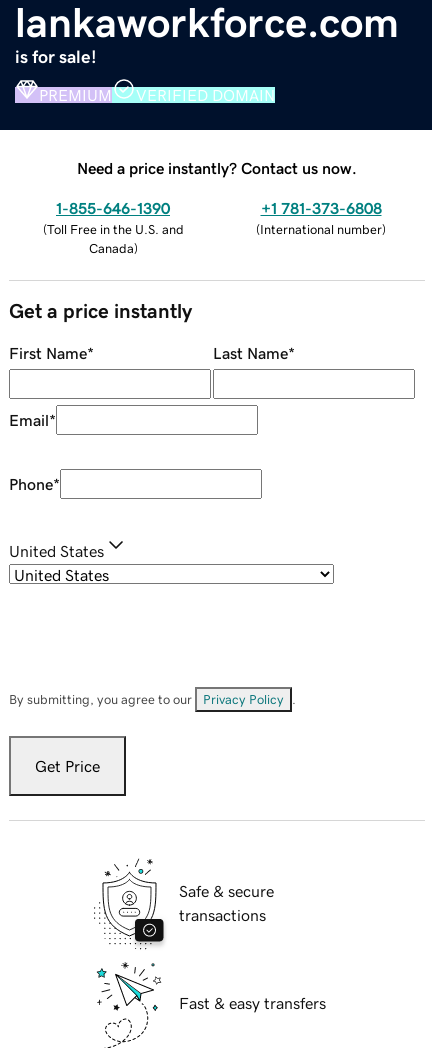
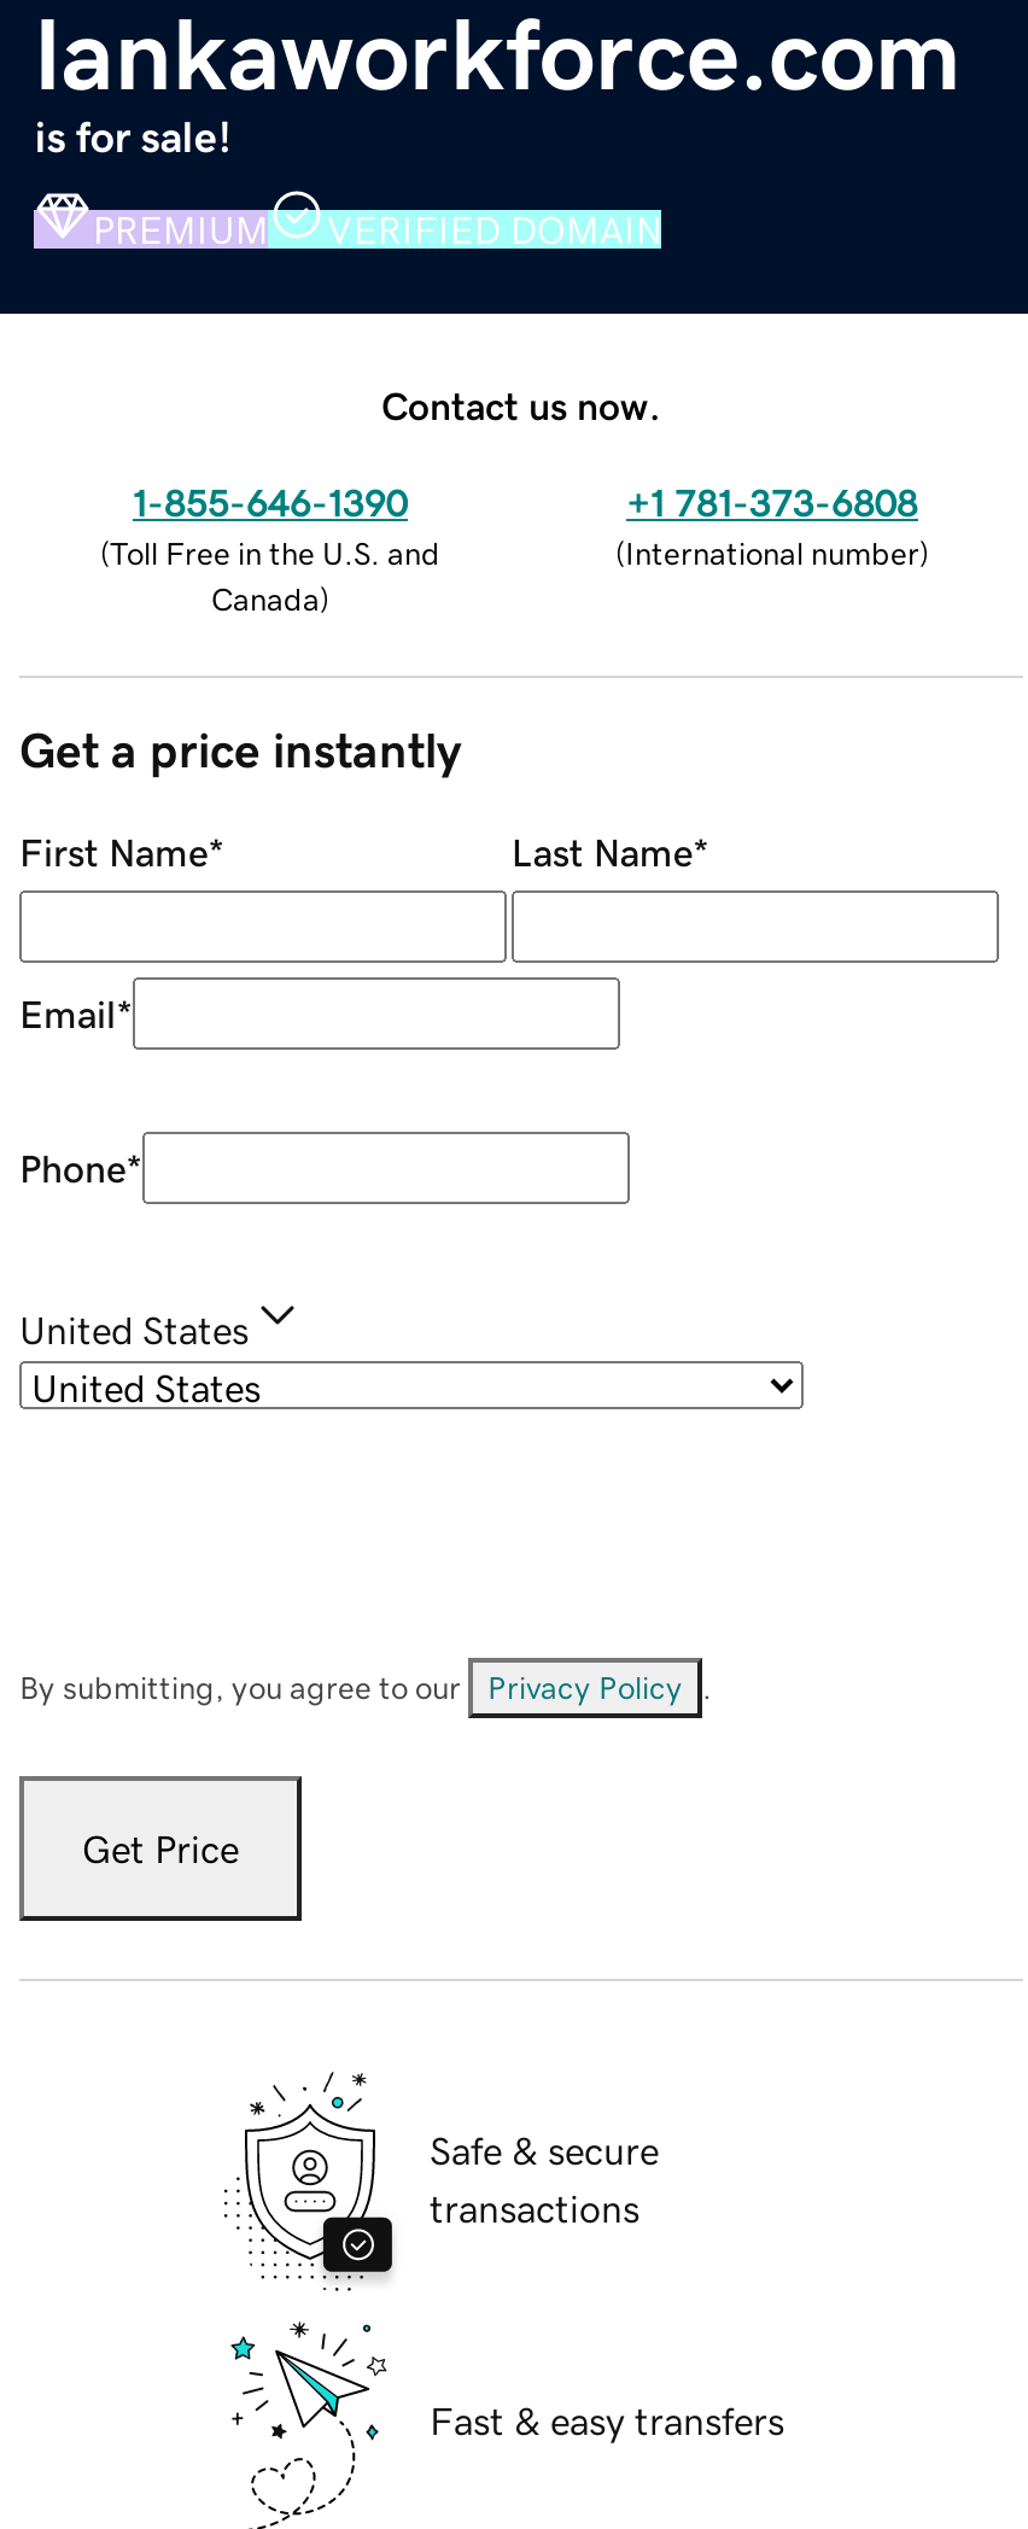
- Need a price instantly? Contact us now.
+ Contact us now.
